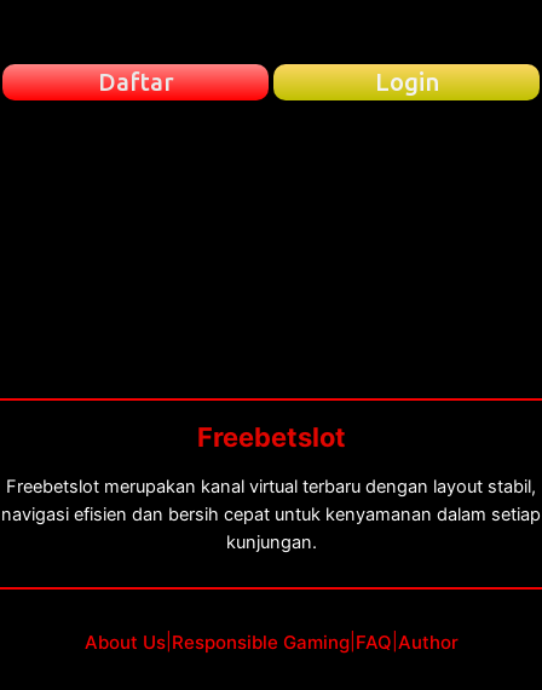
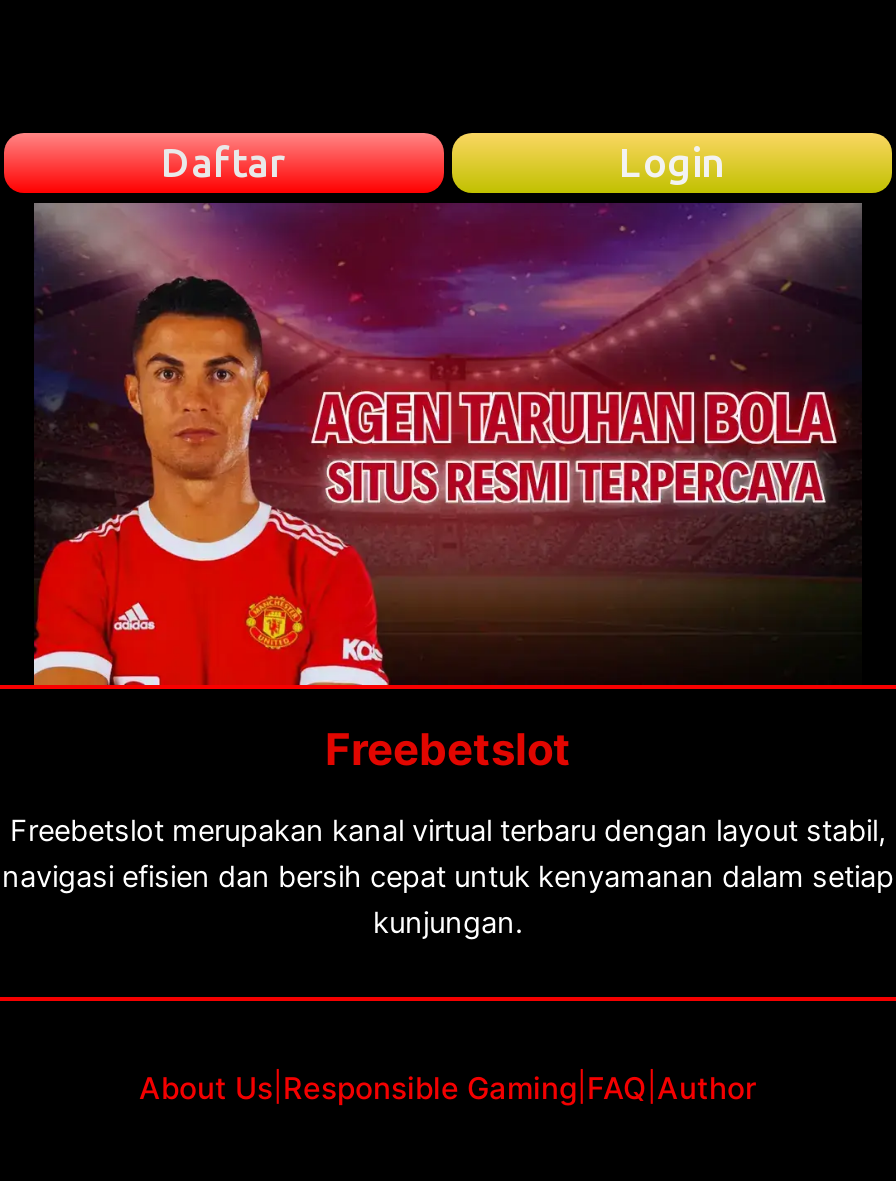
+ [image]
